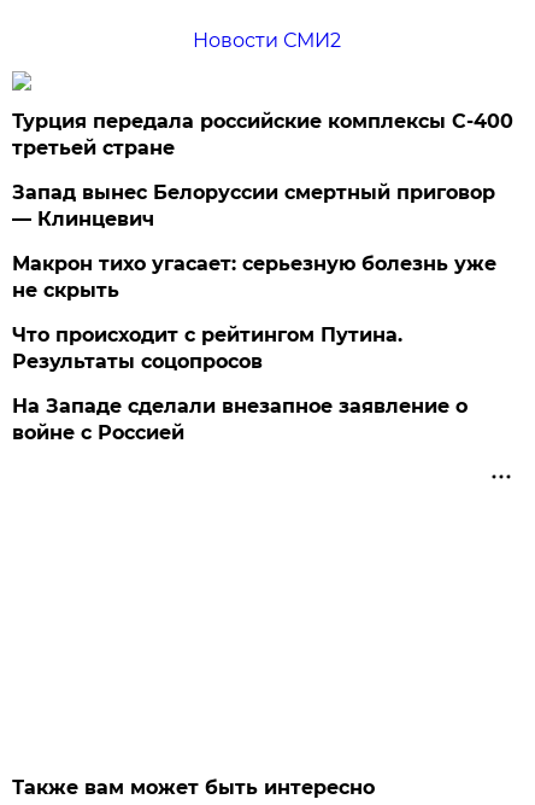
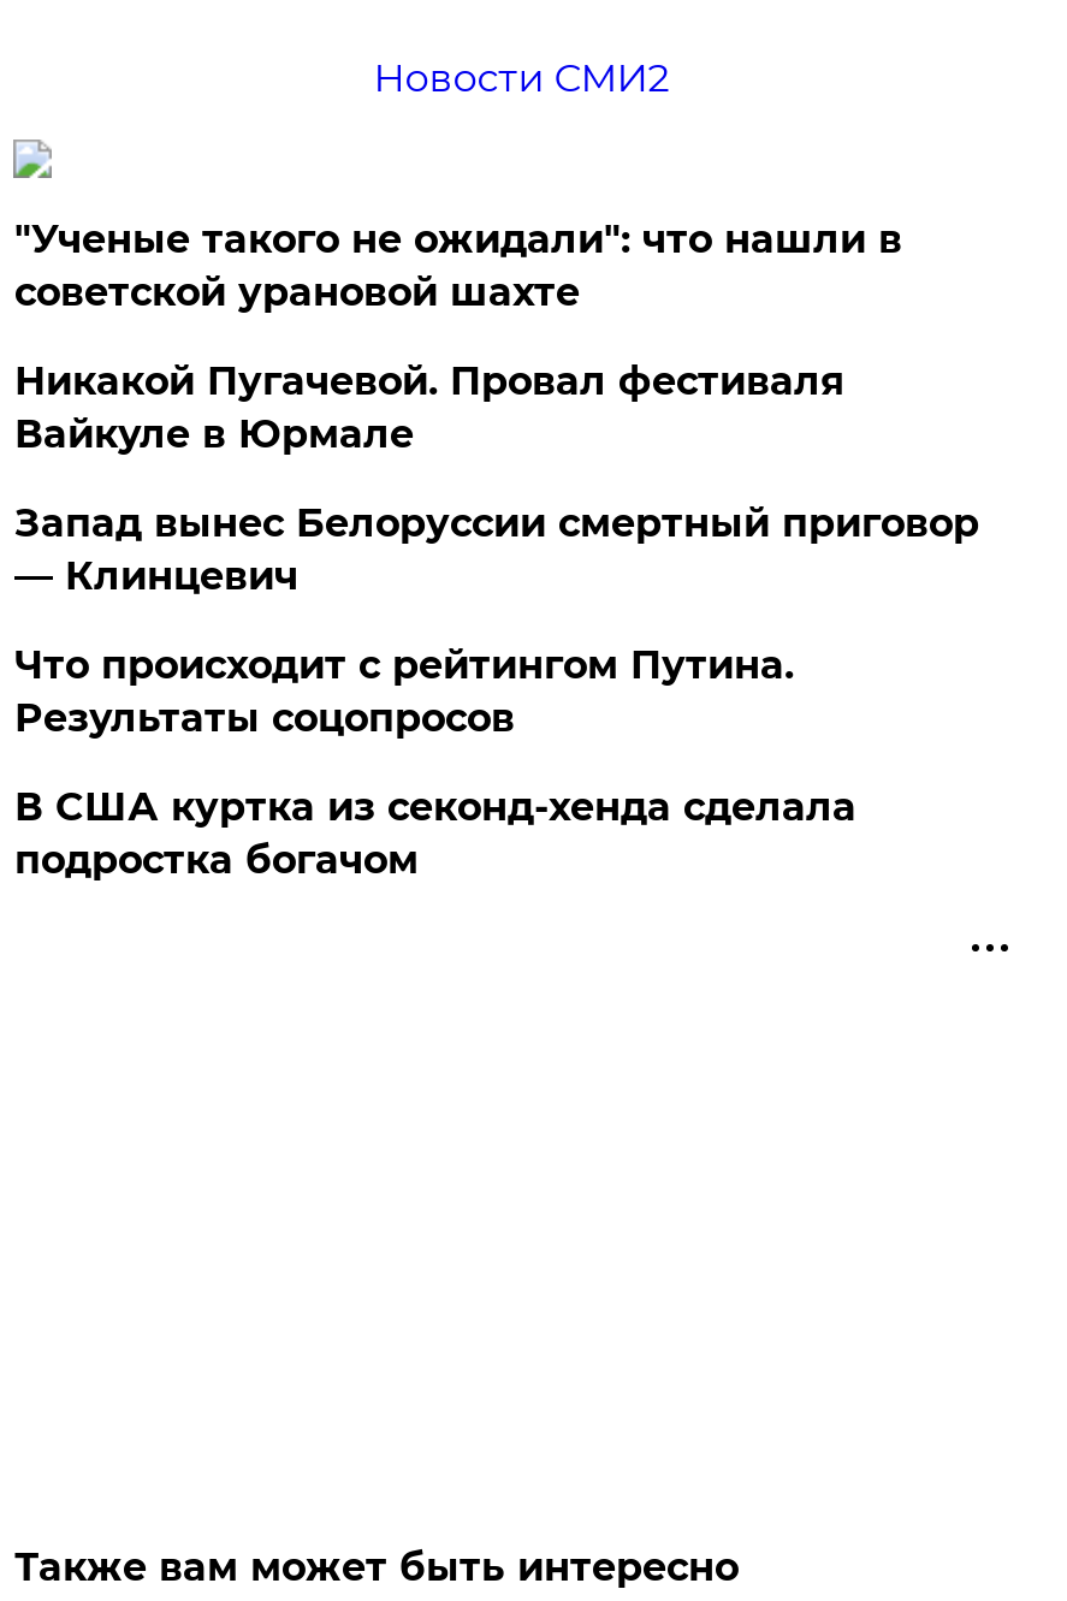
- Турция передала российские комплексы С-400
- третьей стране
+ "Ученые такого не ожидали": что нашли в
+ советской урановой шахте
+ Никакой Пугачевой. Провал фестиваля
+ Вайкуле в Юрмале

moved down: Запад вынес Белоруссии смертный приговор | — Клинцевич

- Макрон тихо угасает: серьезную болезнь уже
- не скрыть

- На Западе сделали внезапное заявление о
- войне с Россией
+ В США куртка из секонд-хенда сделала
+ подростка богачом
